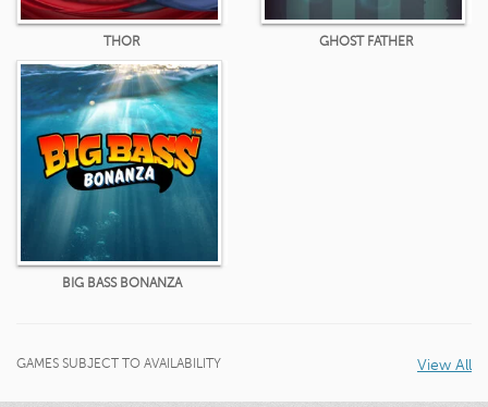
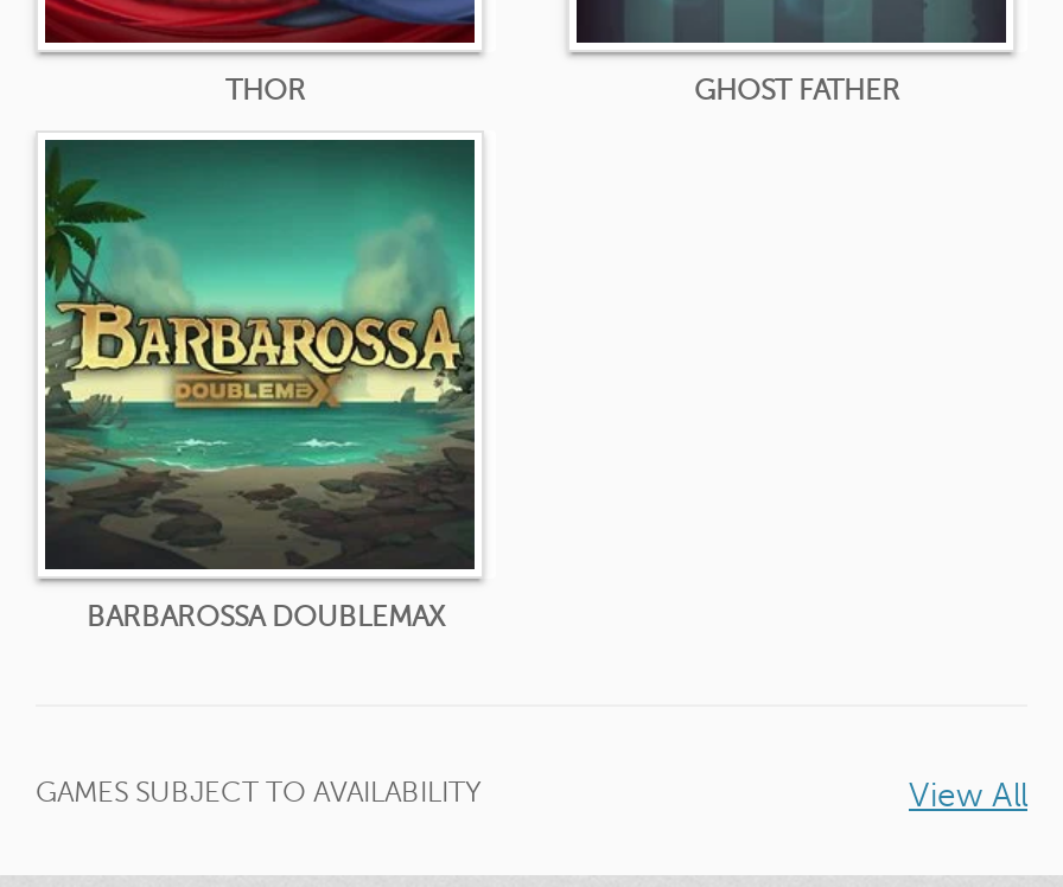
- [image]
- BIG BASS BONANZA
+ [image]
+ BARBAROSSA DOUBLEMAX
